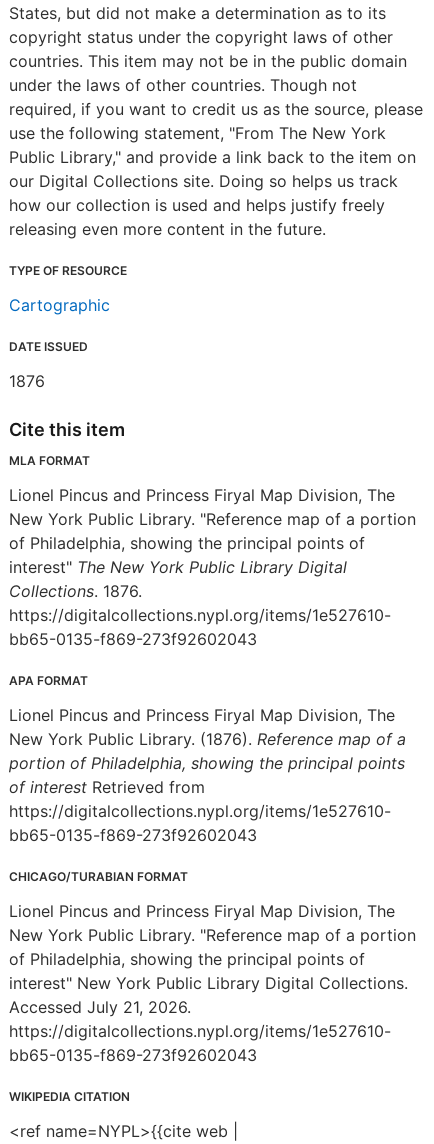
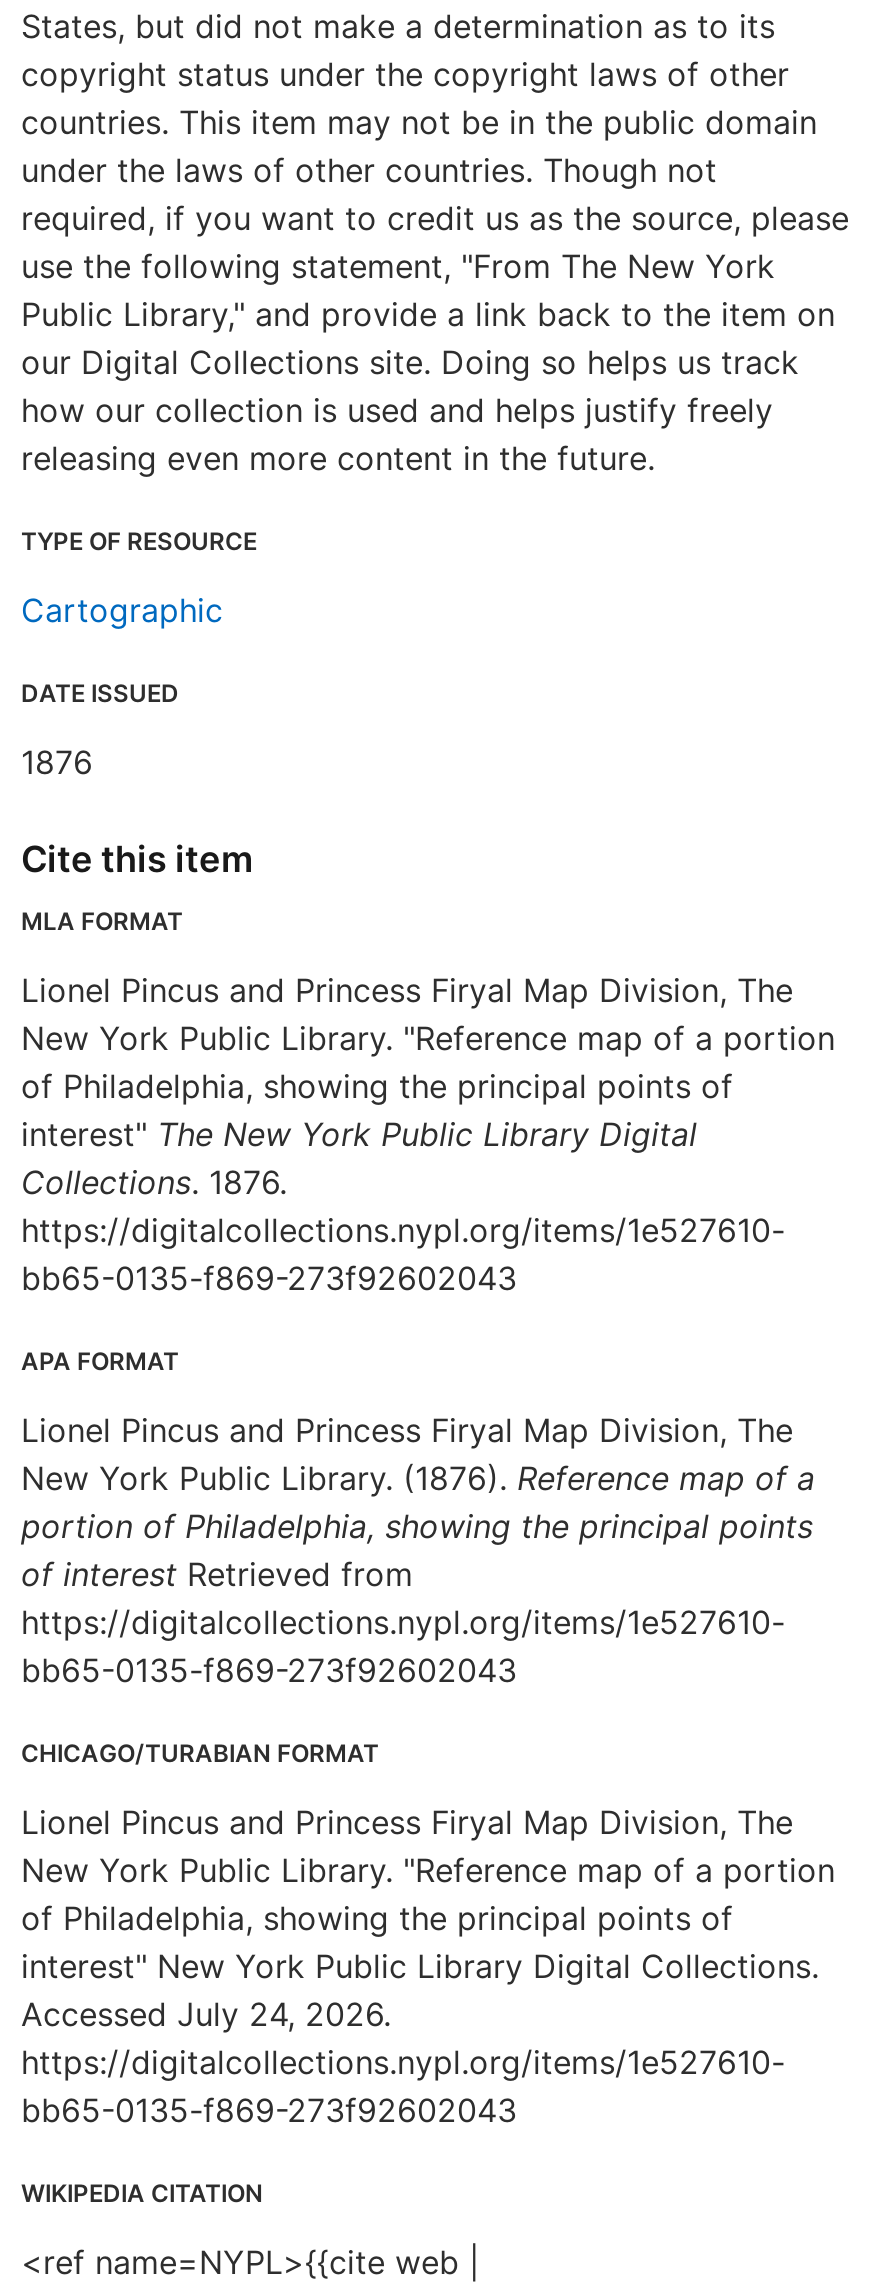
- Accessed July 21, 2026.
+ Accessed July 24, 2026.
